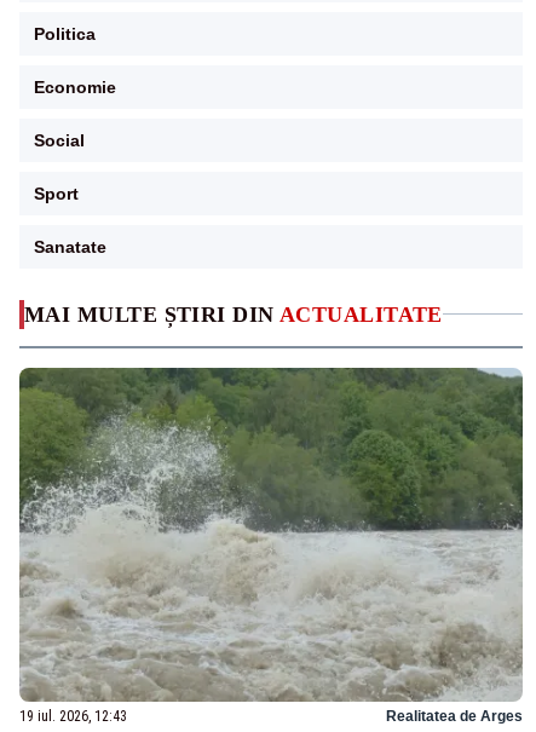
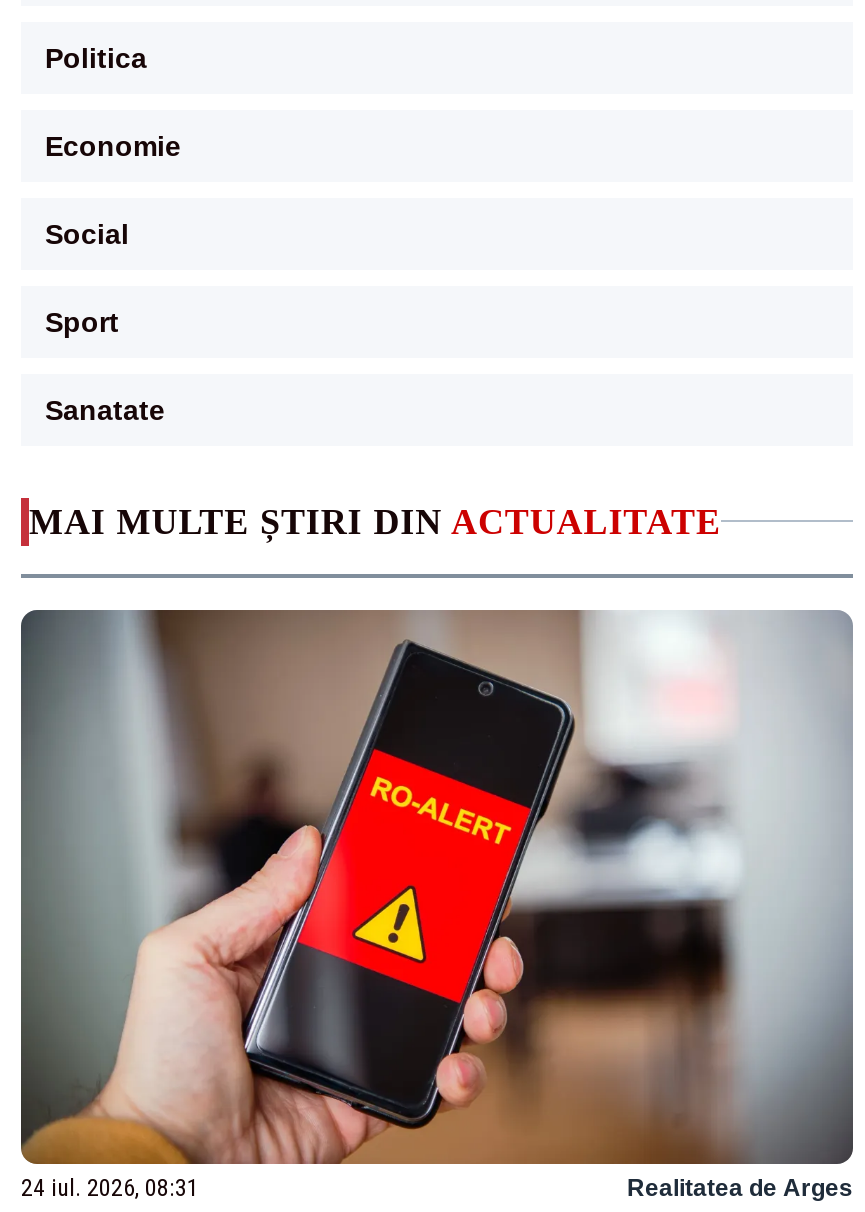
- [image]
- 19 iul. 2026, 12:43
+ [image]
+ 24 iul. 2026, 08:31
